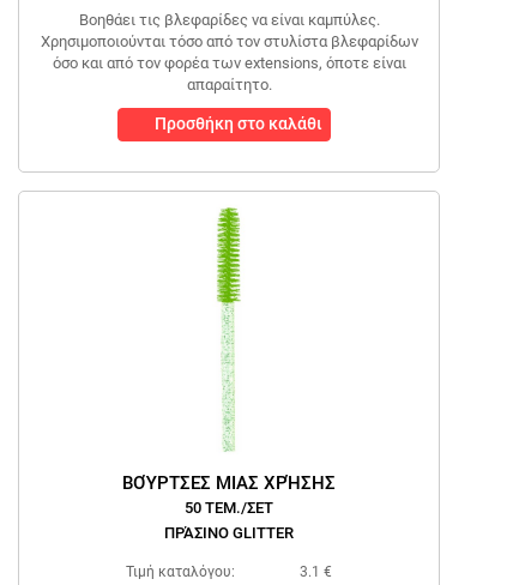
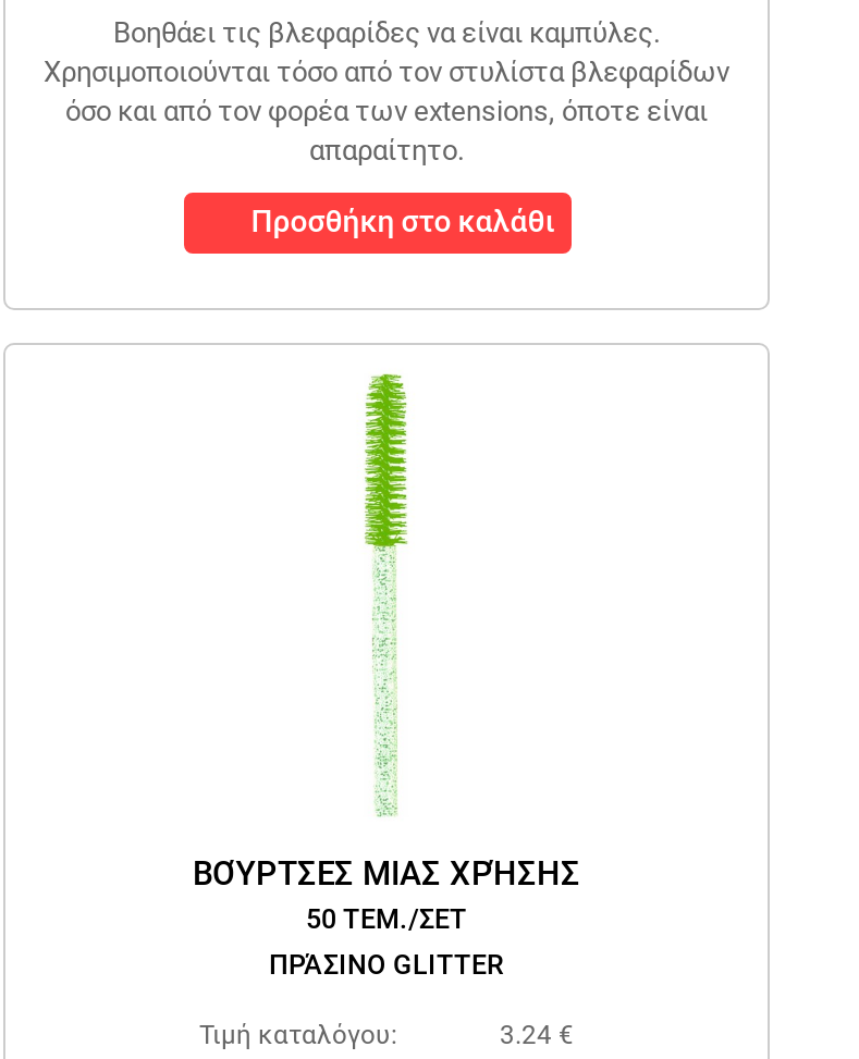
- 3.1 €
+ 3.24 €
